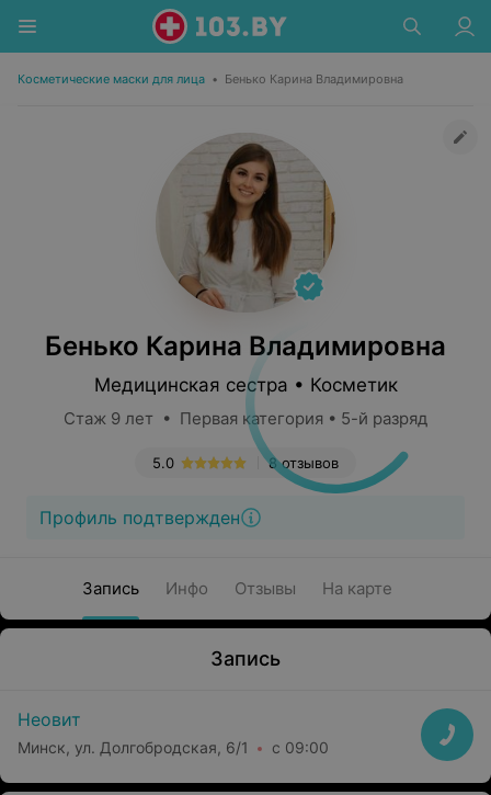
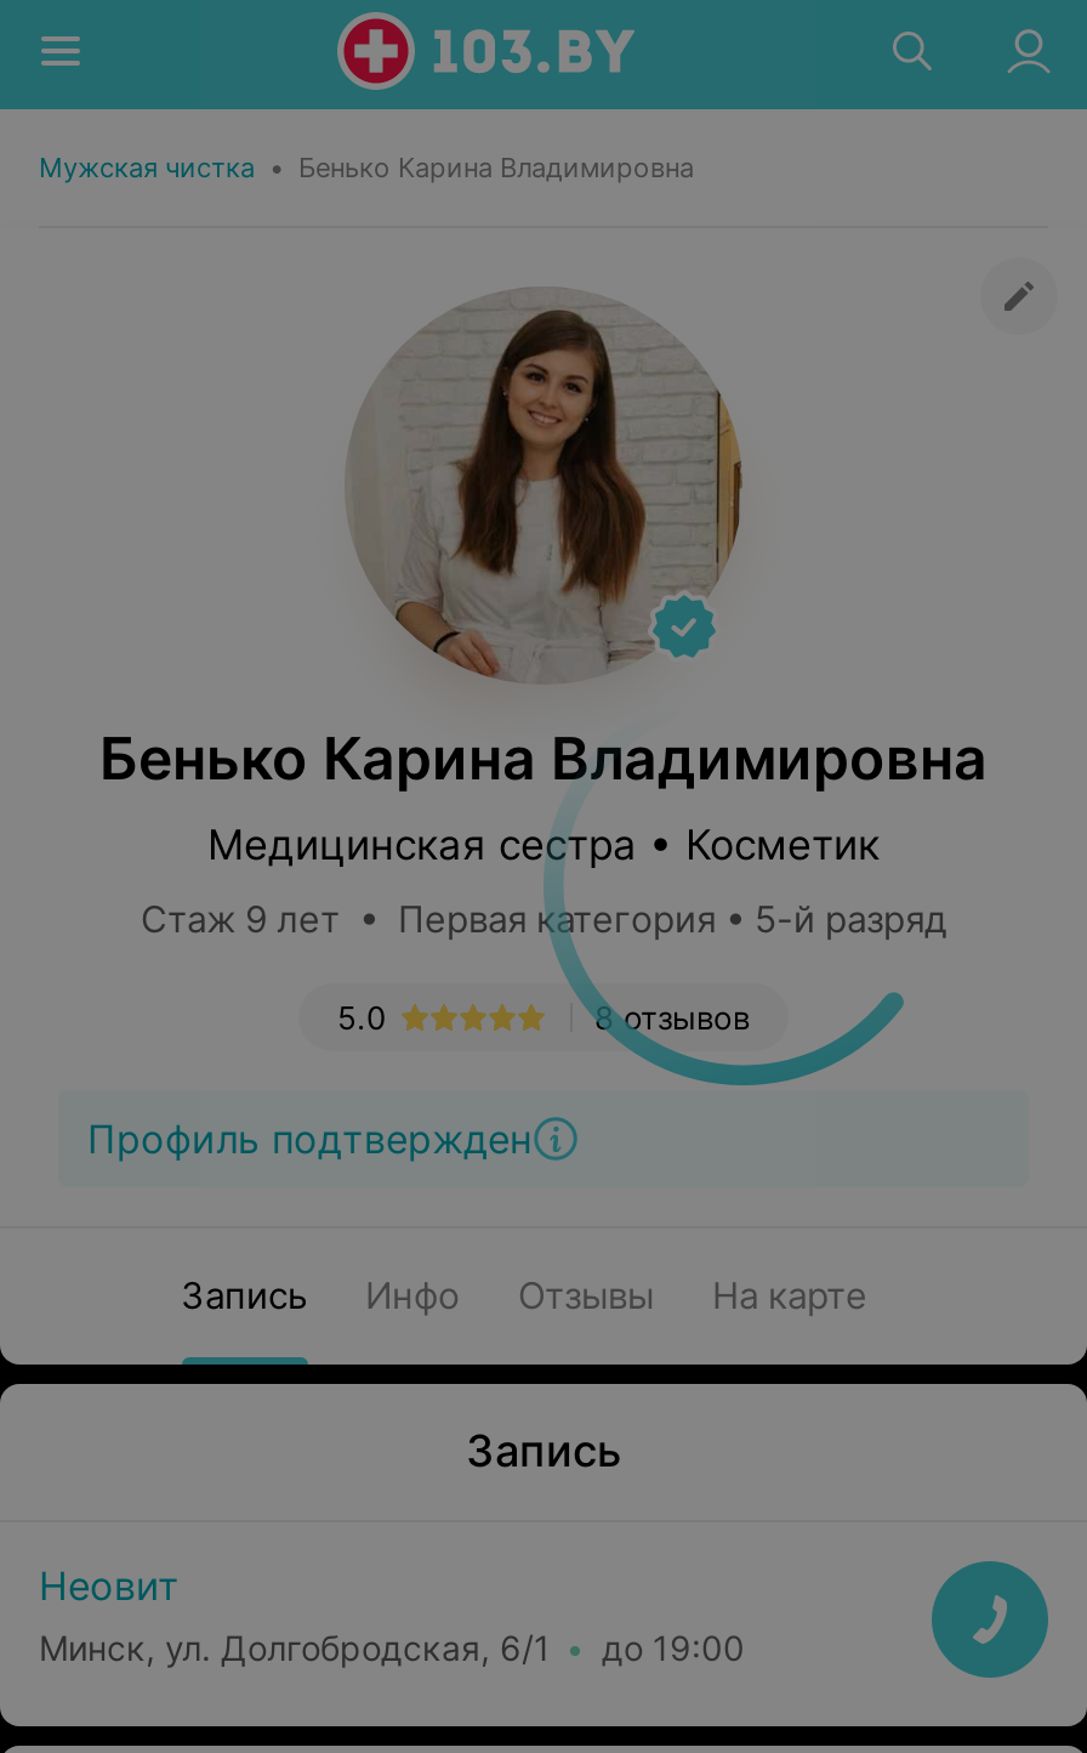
- Косметические маски для лица • Бенько Карина Владимировна
+ Мужская чистка • Бенько Карина Владимировна

- Минск, ул. Долгобродская, 6/1 с 09:00
+ Минск, ул. Долгобродская, 6/1 до 19:00
